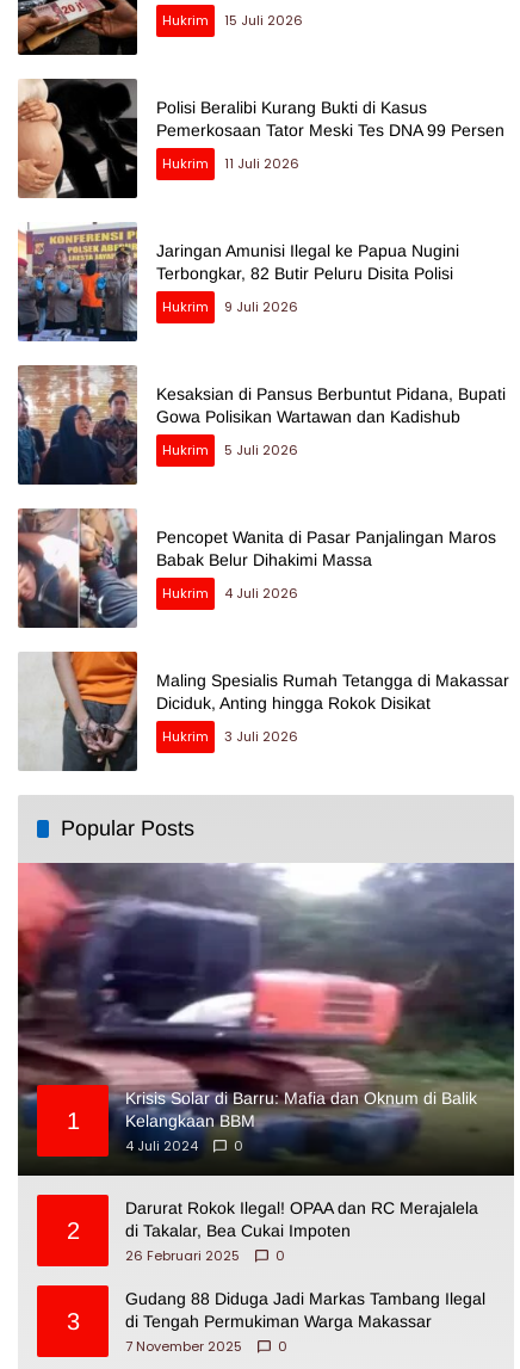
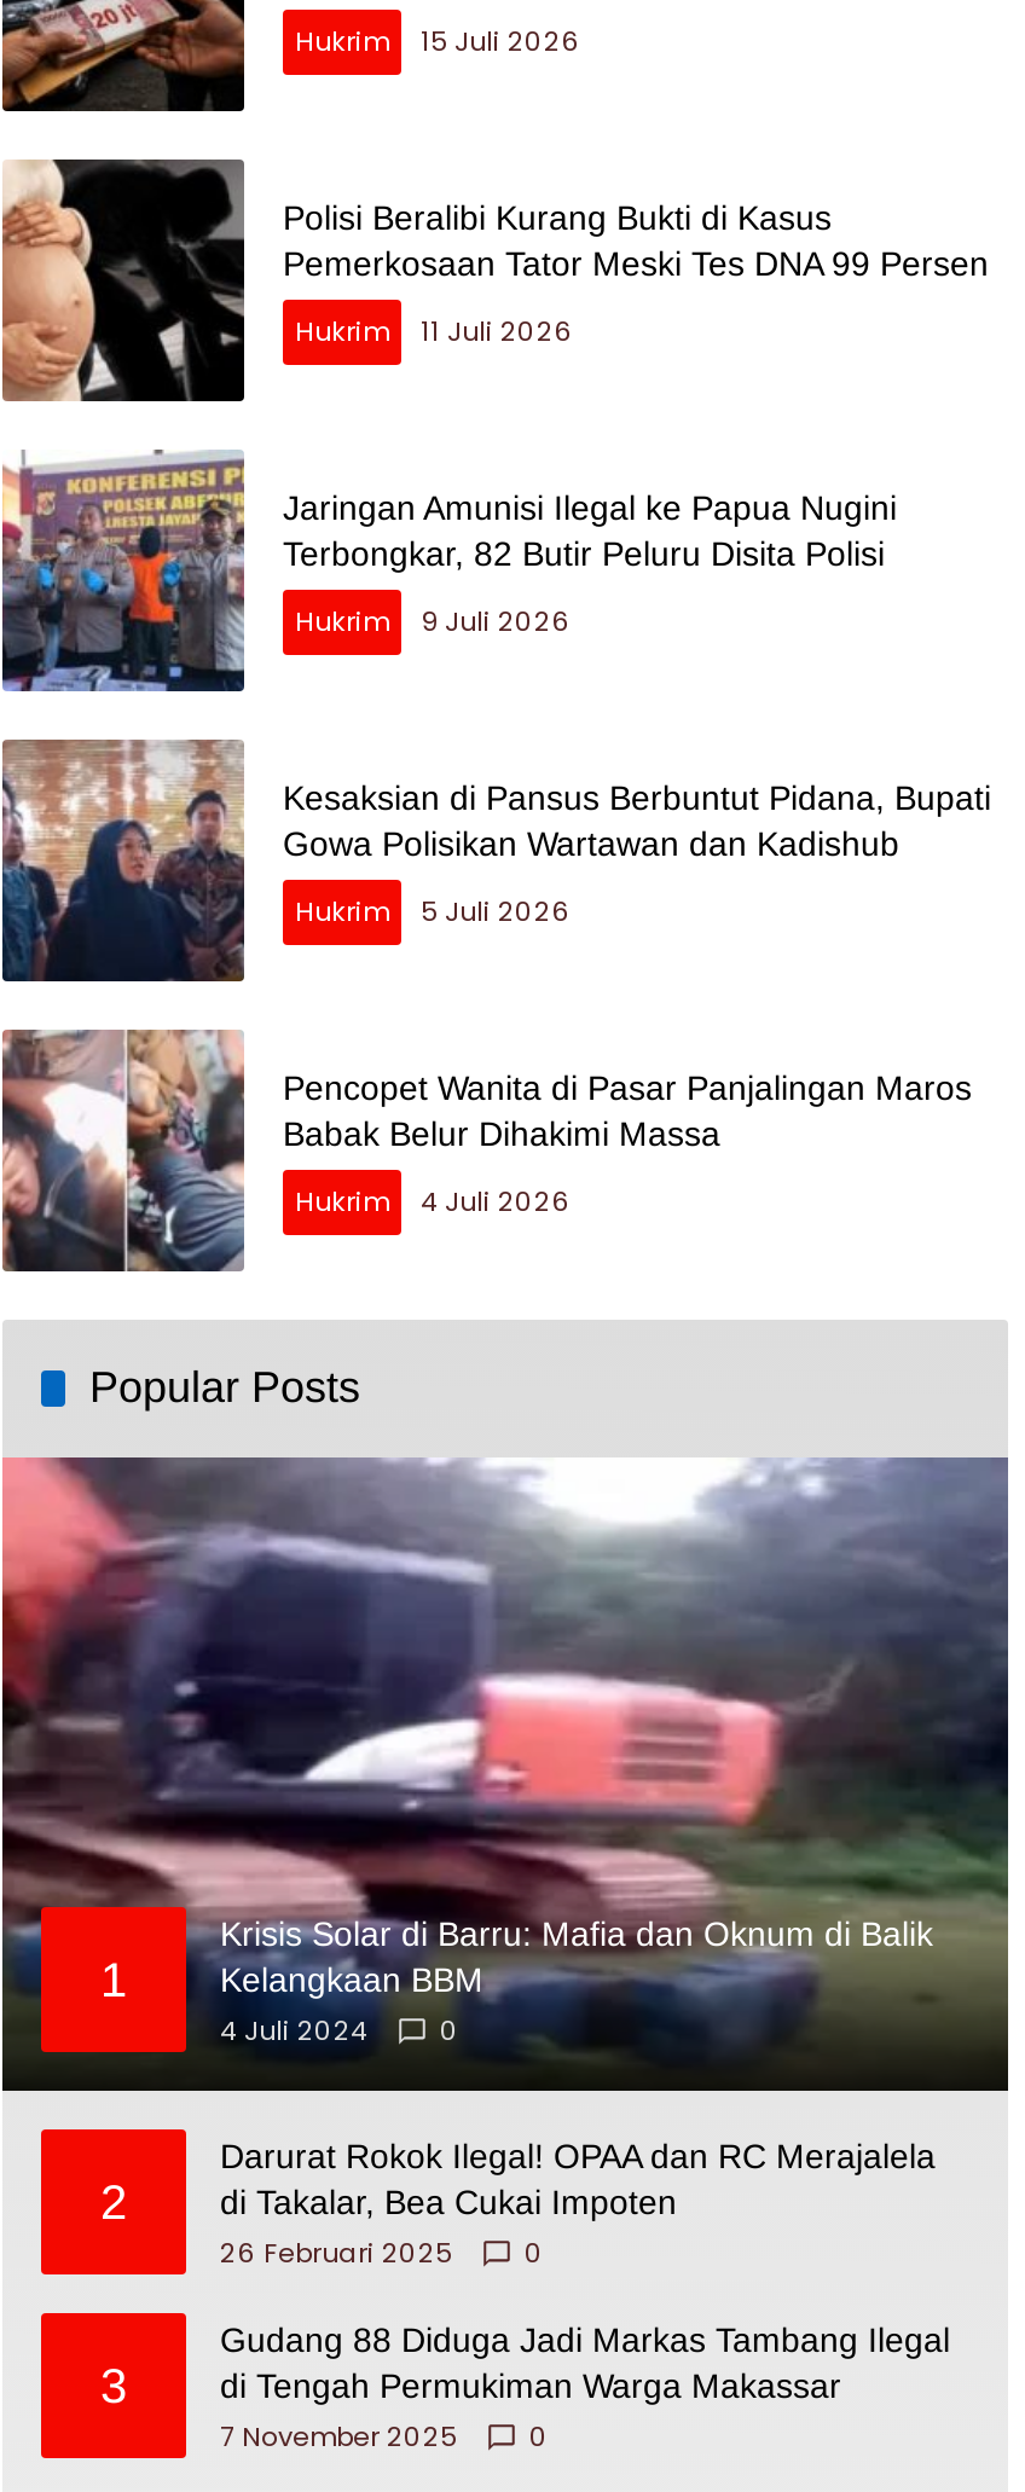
- [image]
- Maling Spesialis Rumah Tetangga di Makassar
- Diciduk, Anting hingga Rokok Disikat
- Hukrim
- 3 Juli 2026
